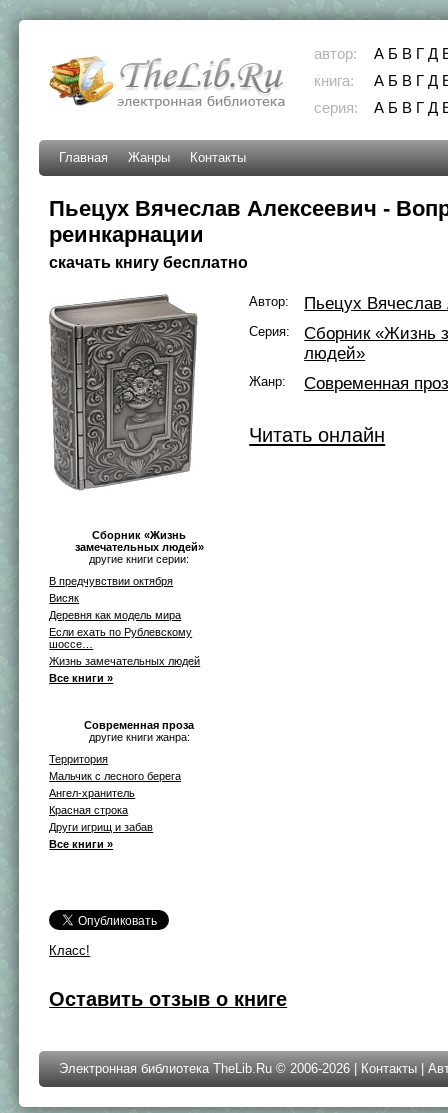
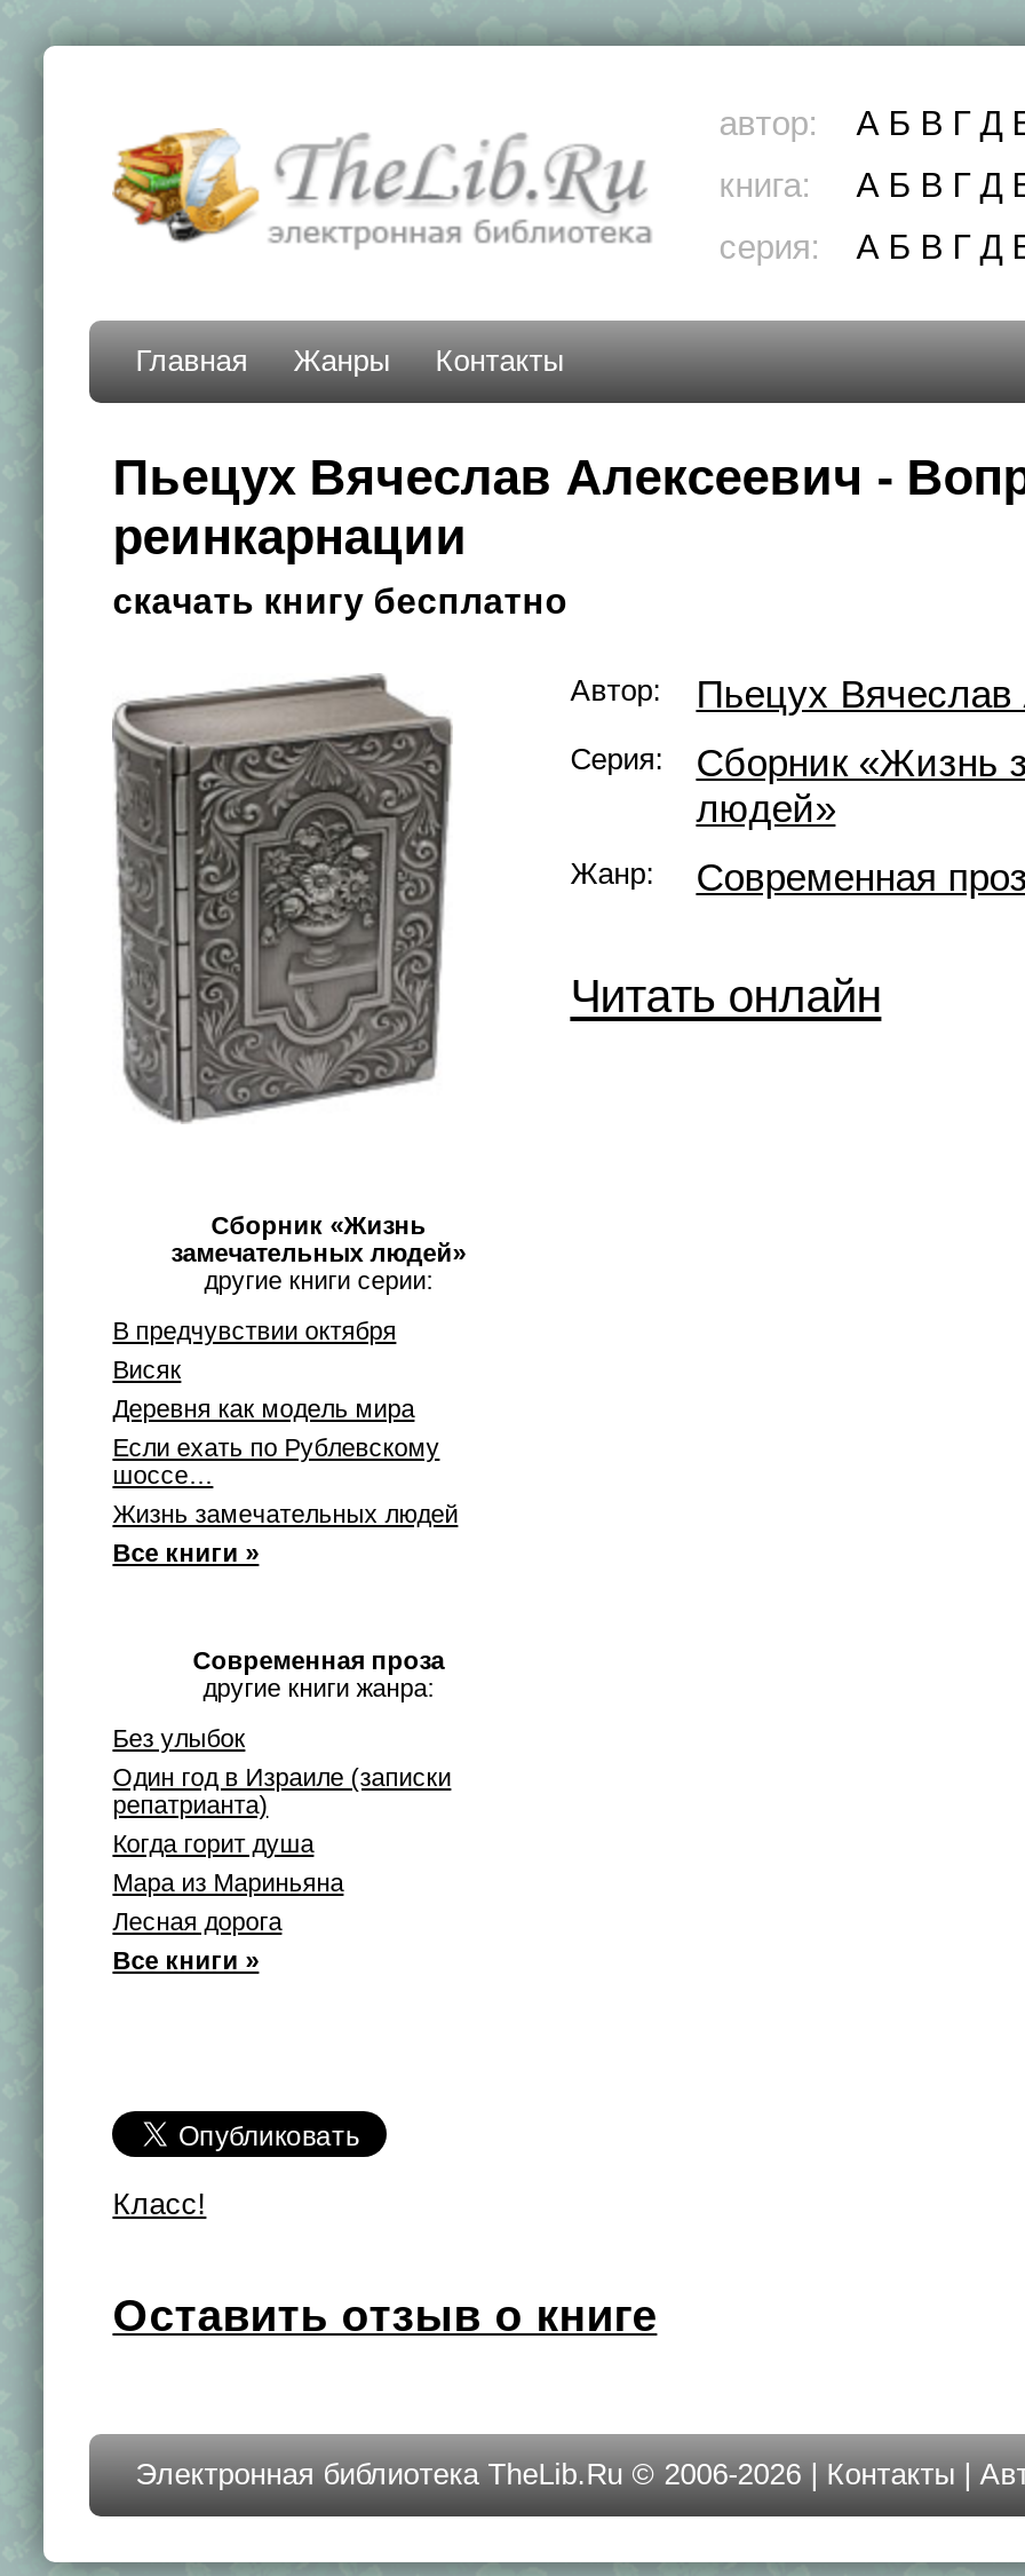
- Территория
- Мальчик с лесного берега
- Ангел-хранитель
- Красная строка
- Други игрищ и забав
+ Без улыбок
+ Один год в Израиле (записки
+ репатрианта)
+ Когда горит душа
+ Мара из Мариньяна
+ Лесная дорога
